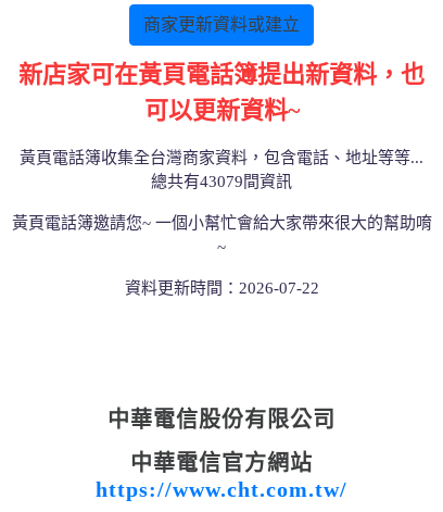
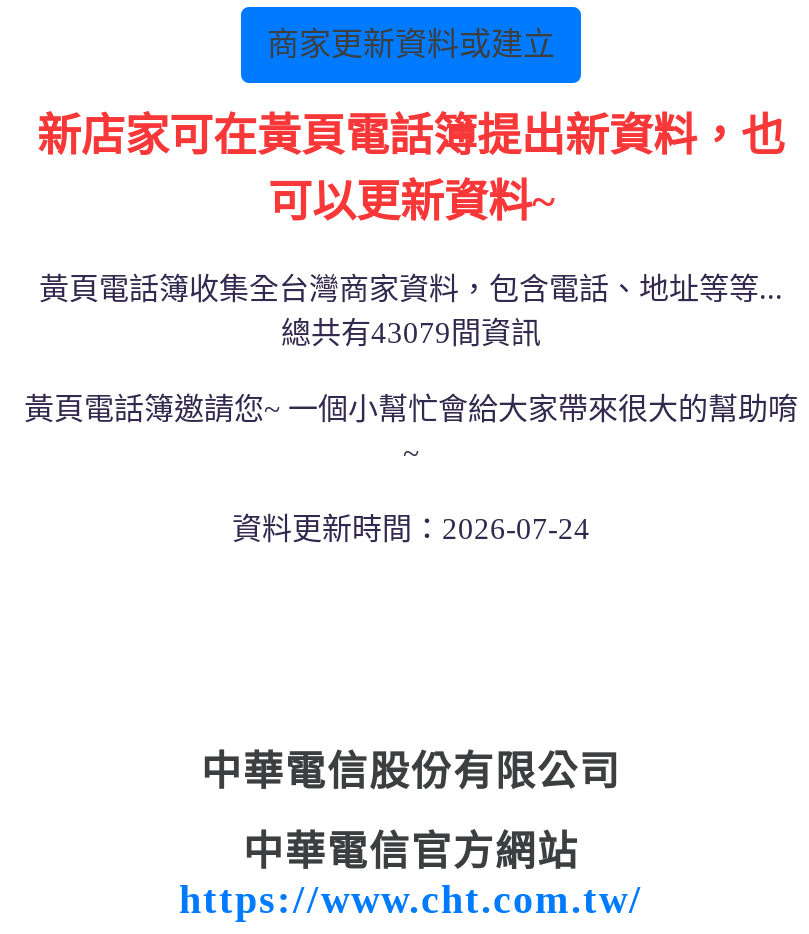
- 資料更新時間：2026-07-22
+ 資料更新時間：2026-07-24
